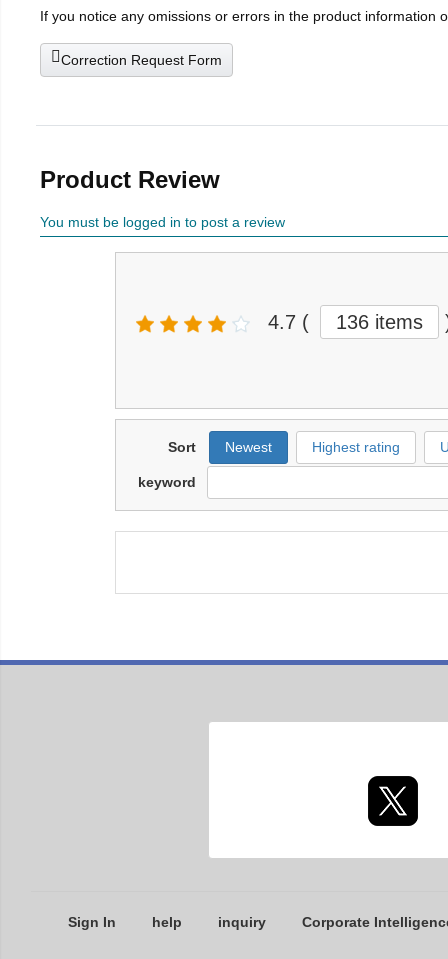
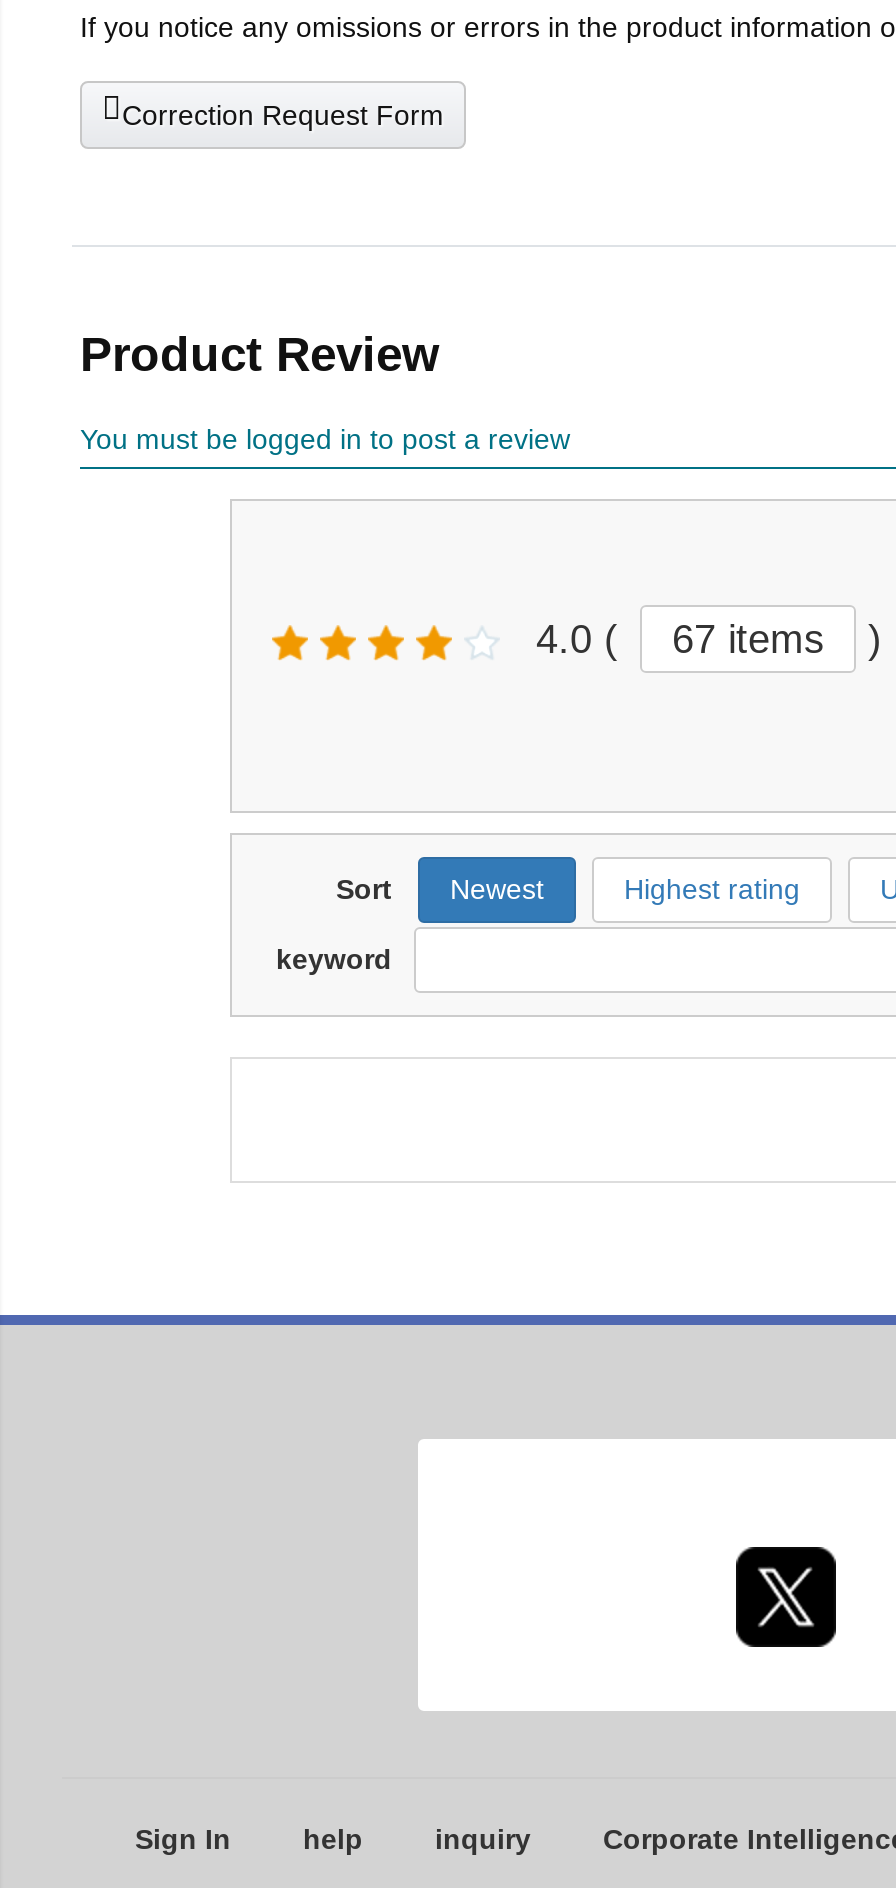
- 4.7 (
+ 4.0 (

- 136 items
+ 67 items
